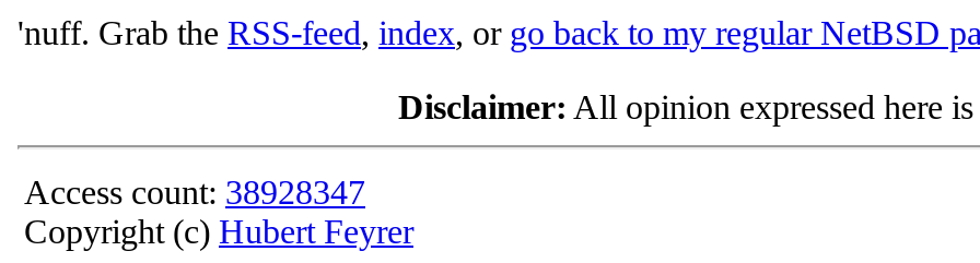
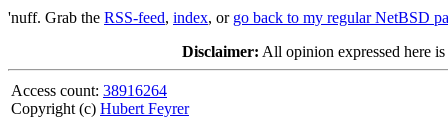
- Access count: 38928347
+ Access count: 38916264
